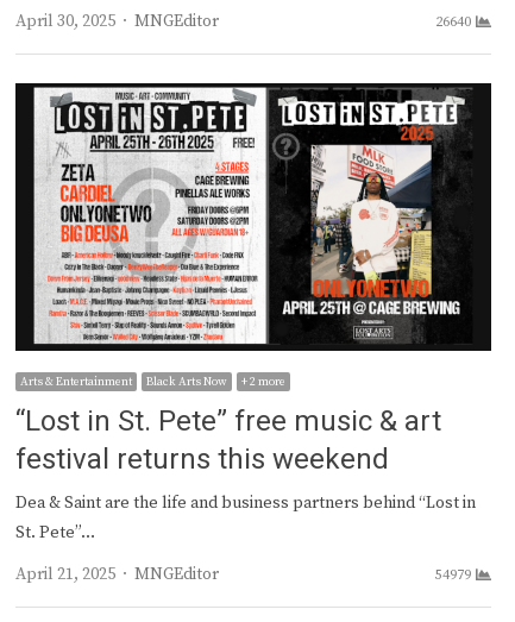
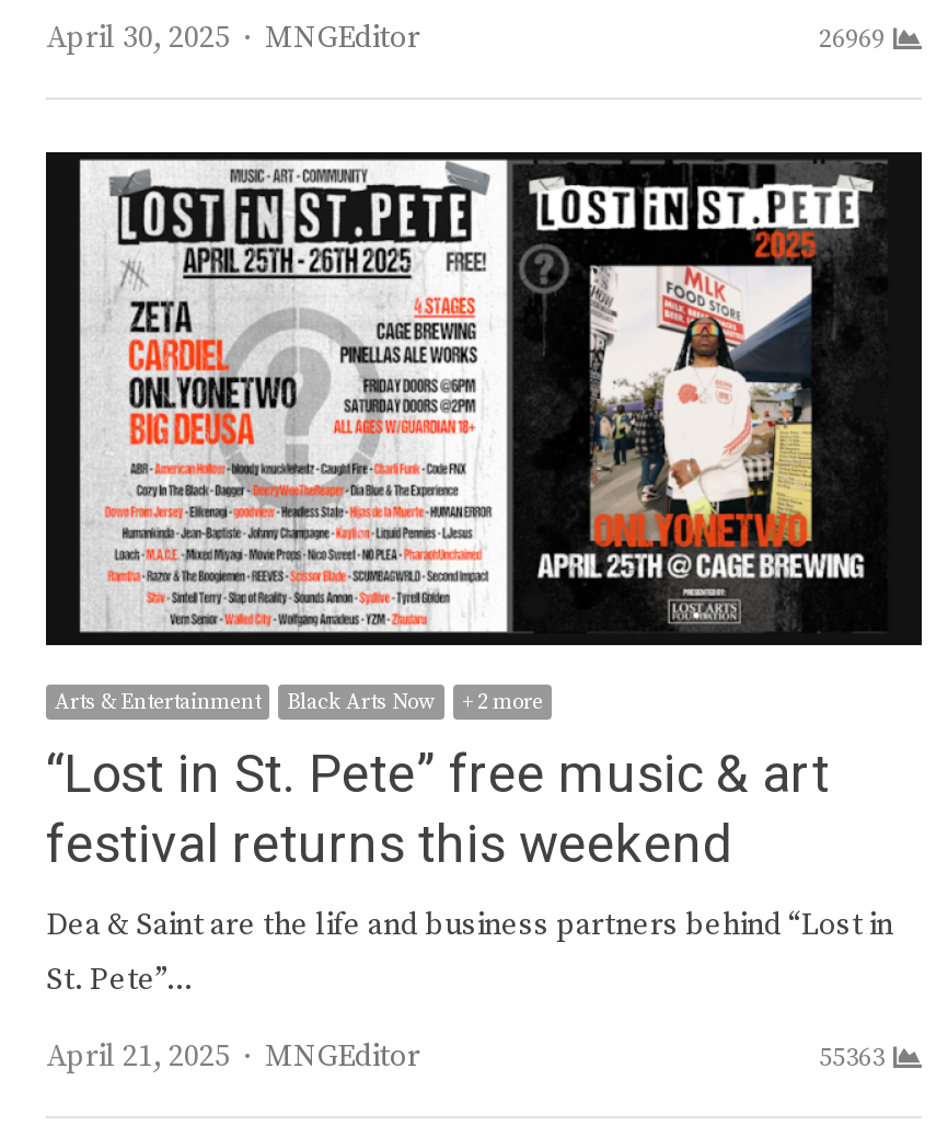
- 26640
+ 26969

- 54979
+ 55363
